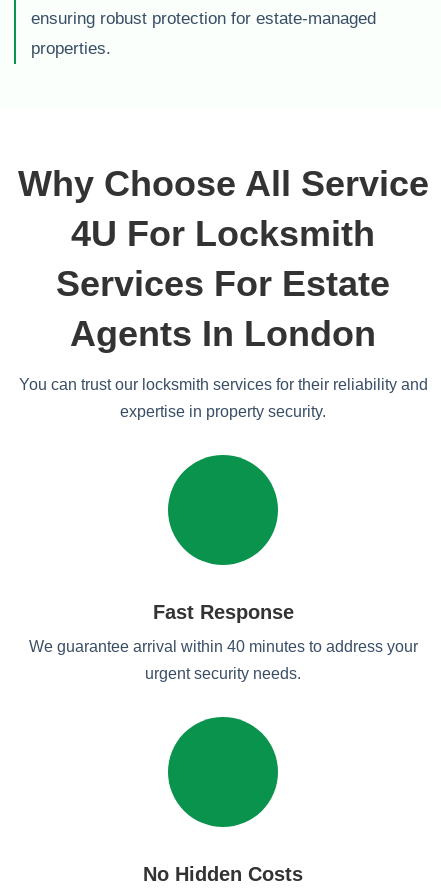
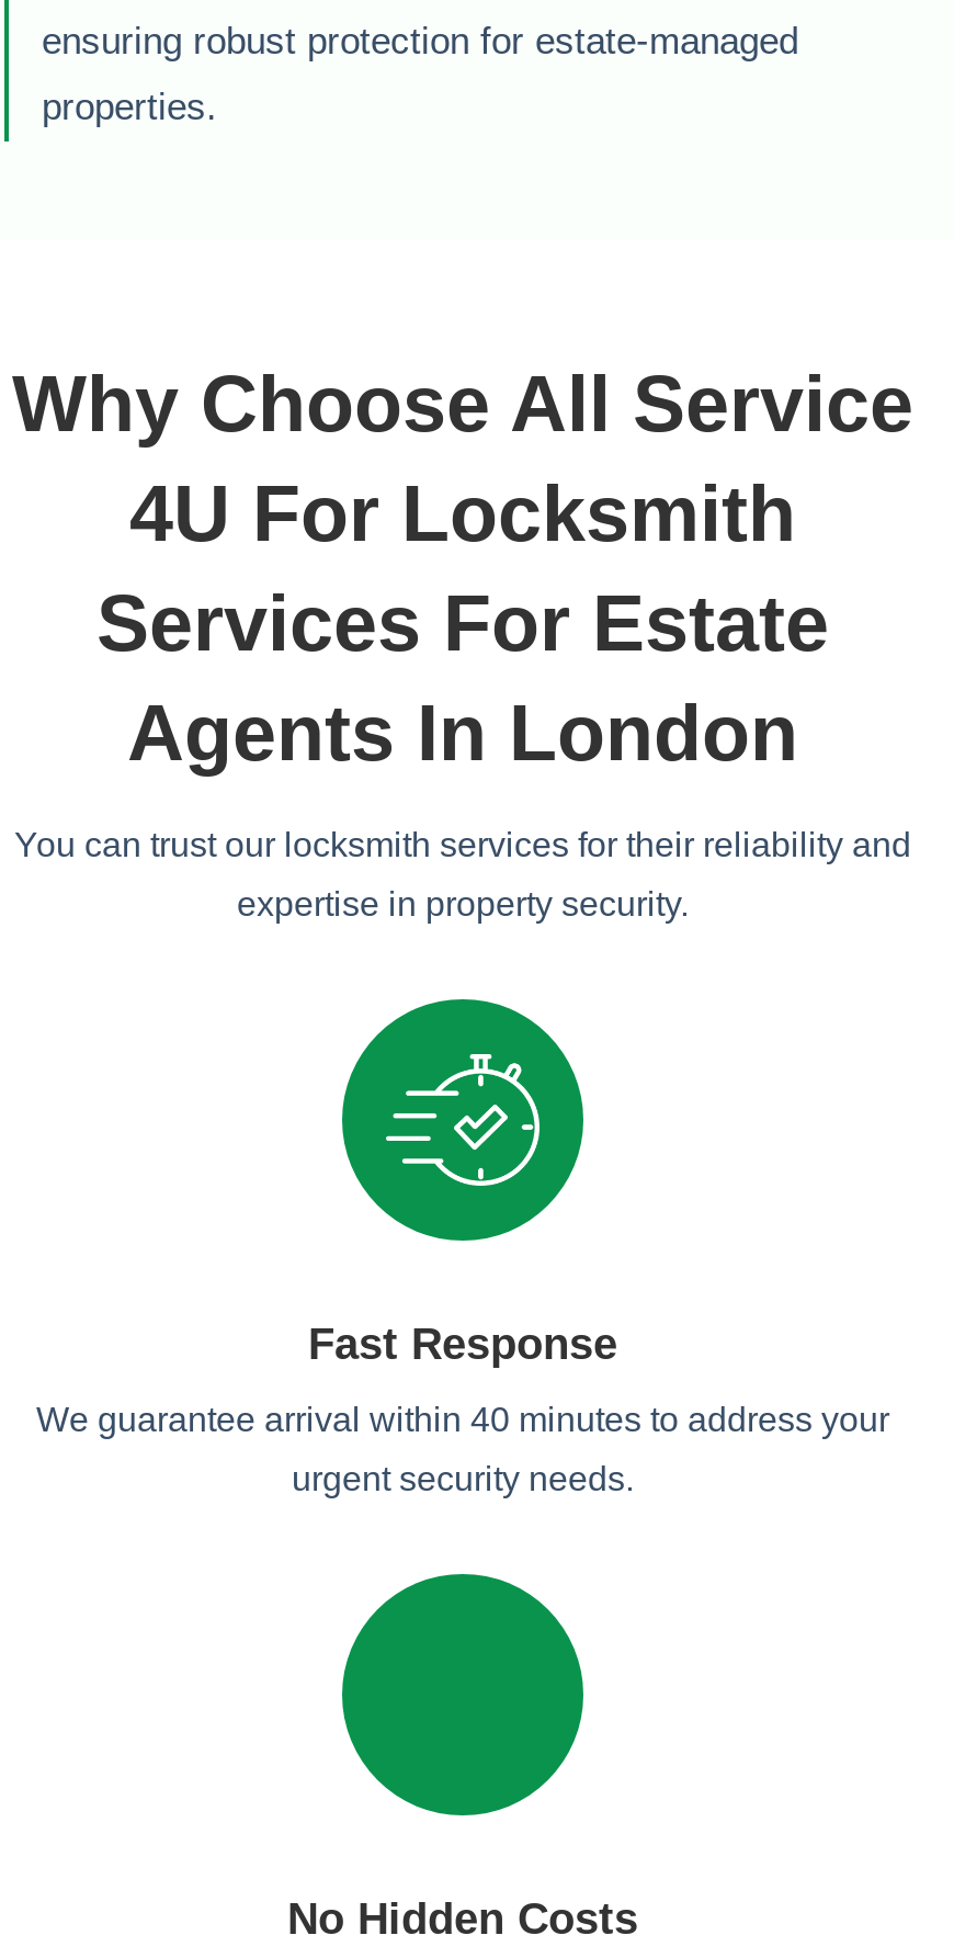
+ [image]
